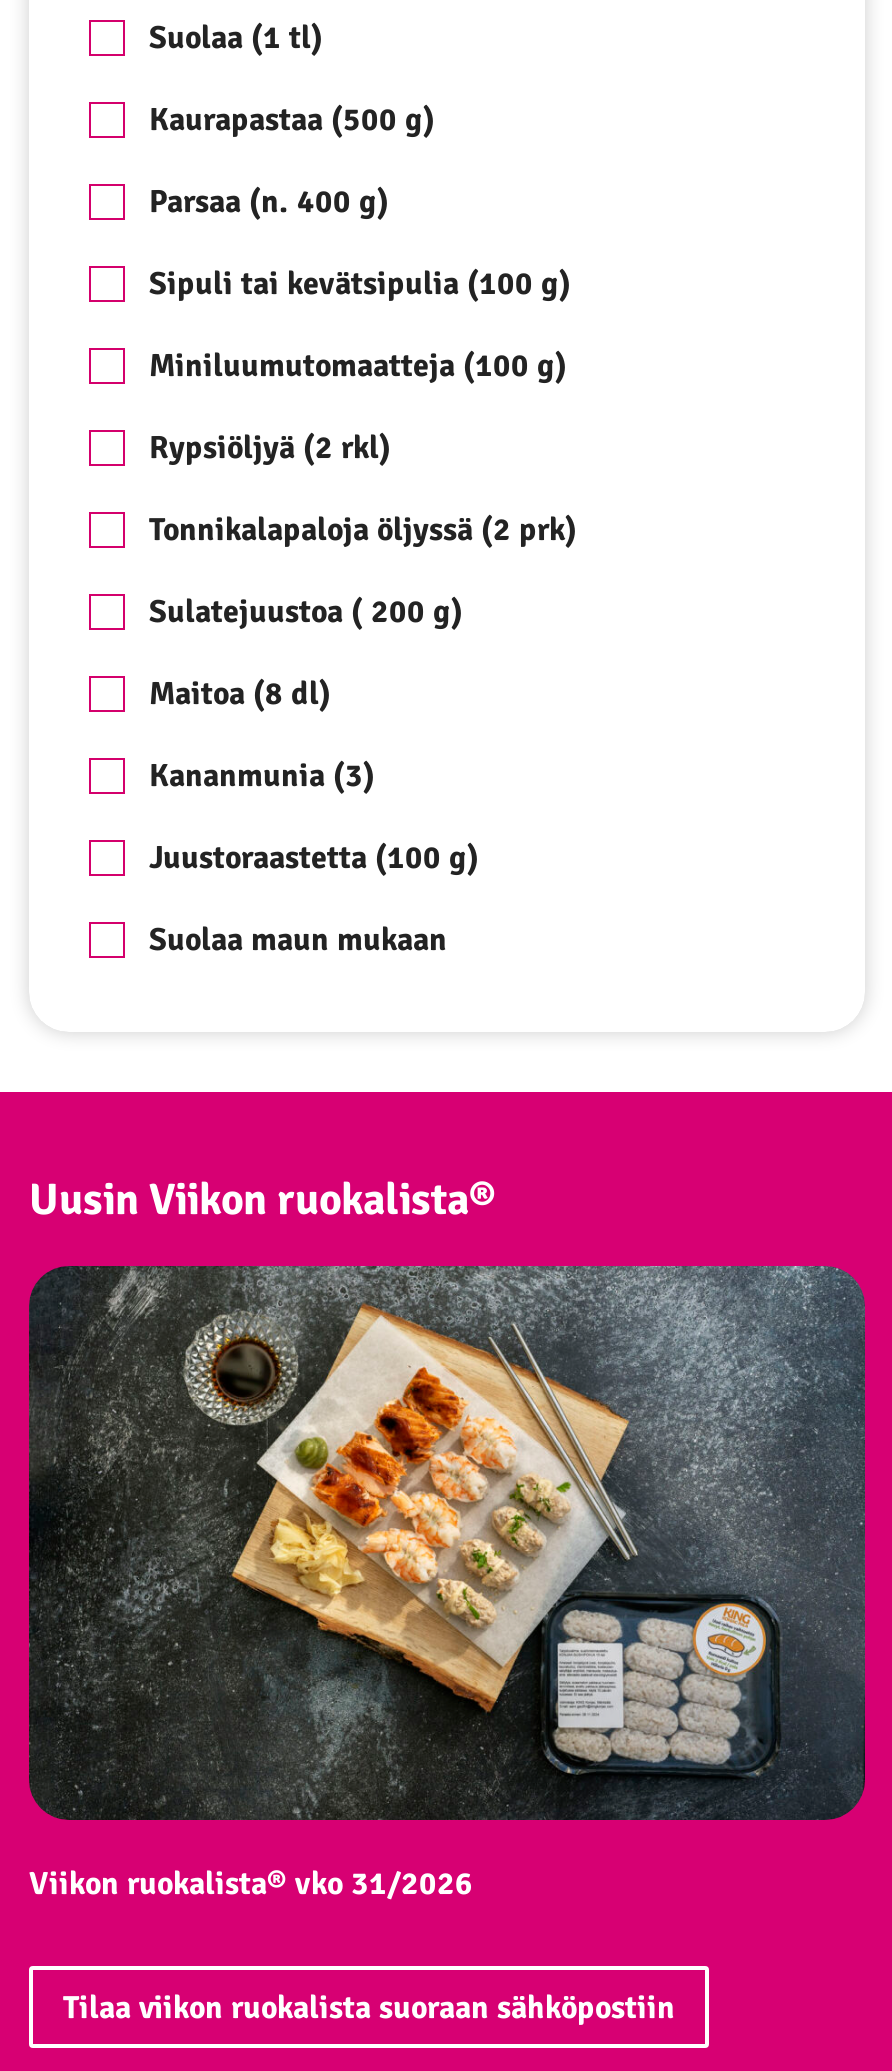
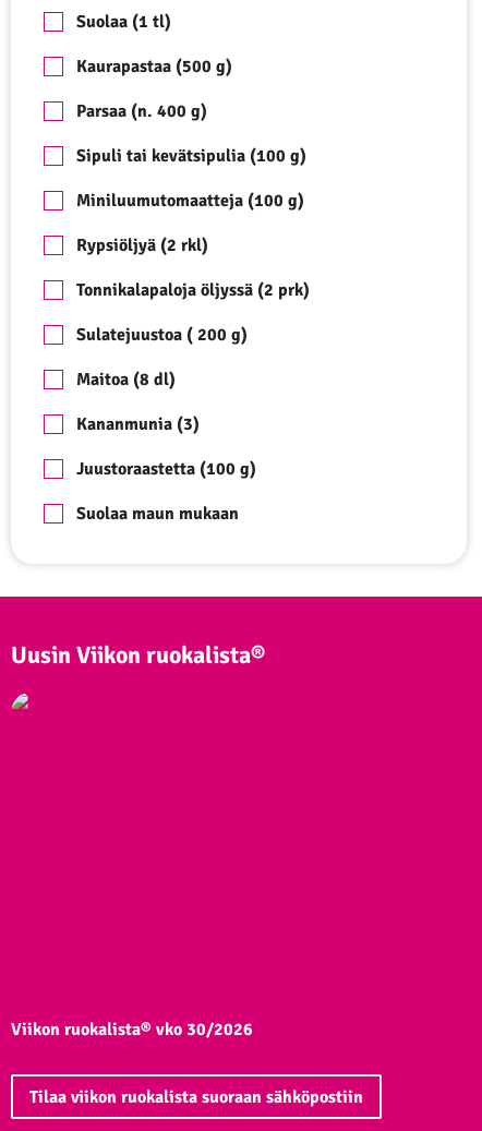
- [image]

- Viikon ruokalista® vko 31/2026
+ Viikon ruokalista® vko 30/2026
